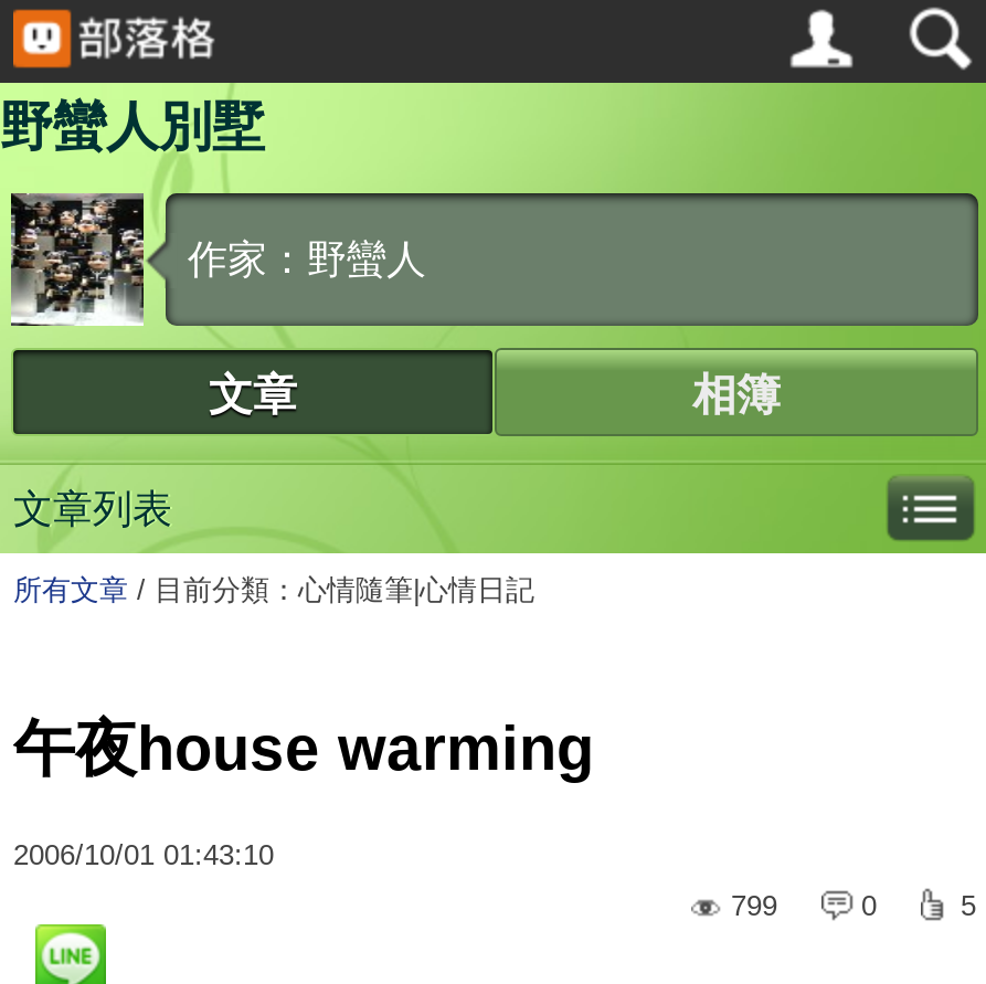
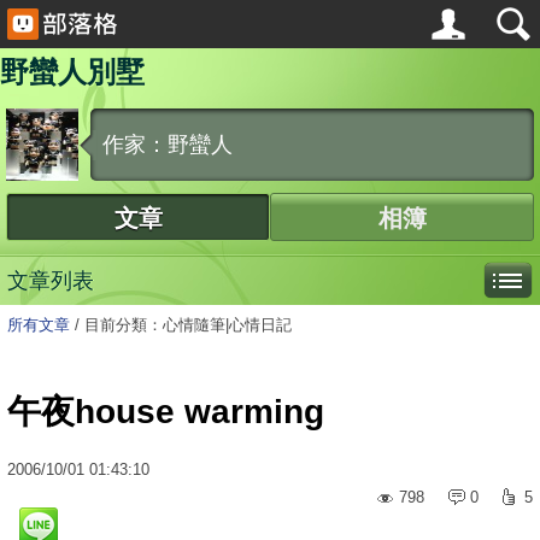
- 799
+ 798
